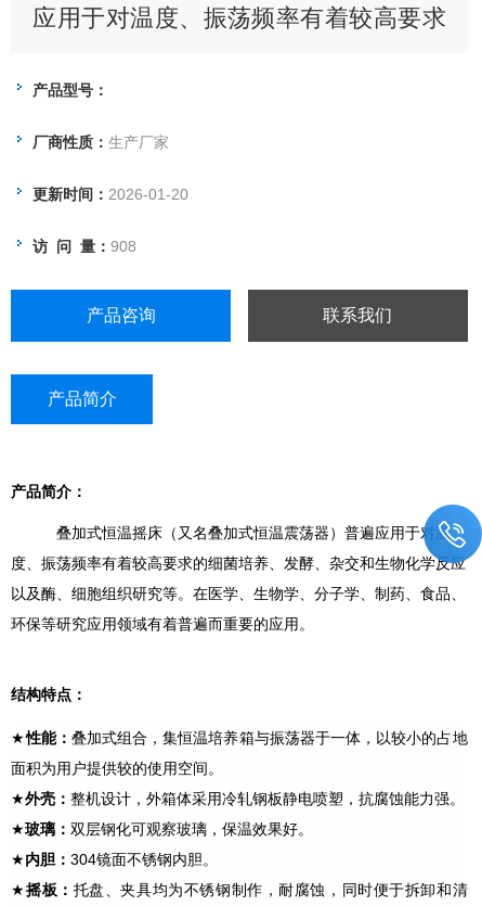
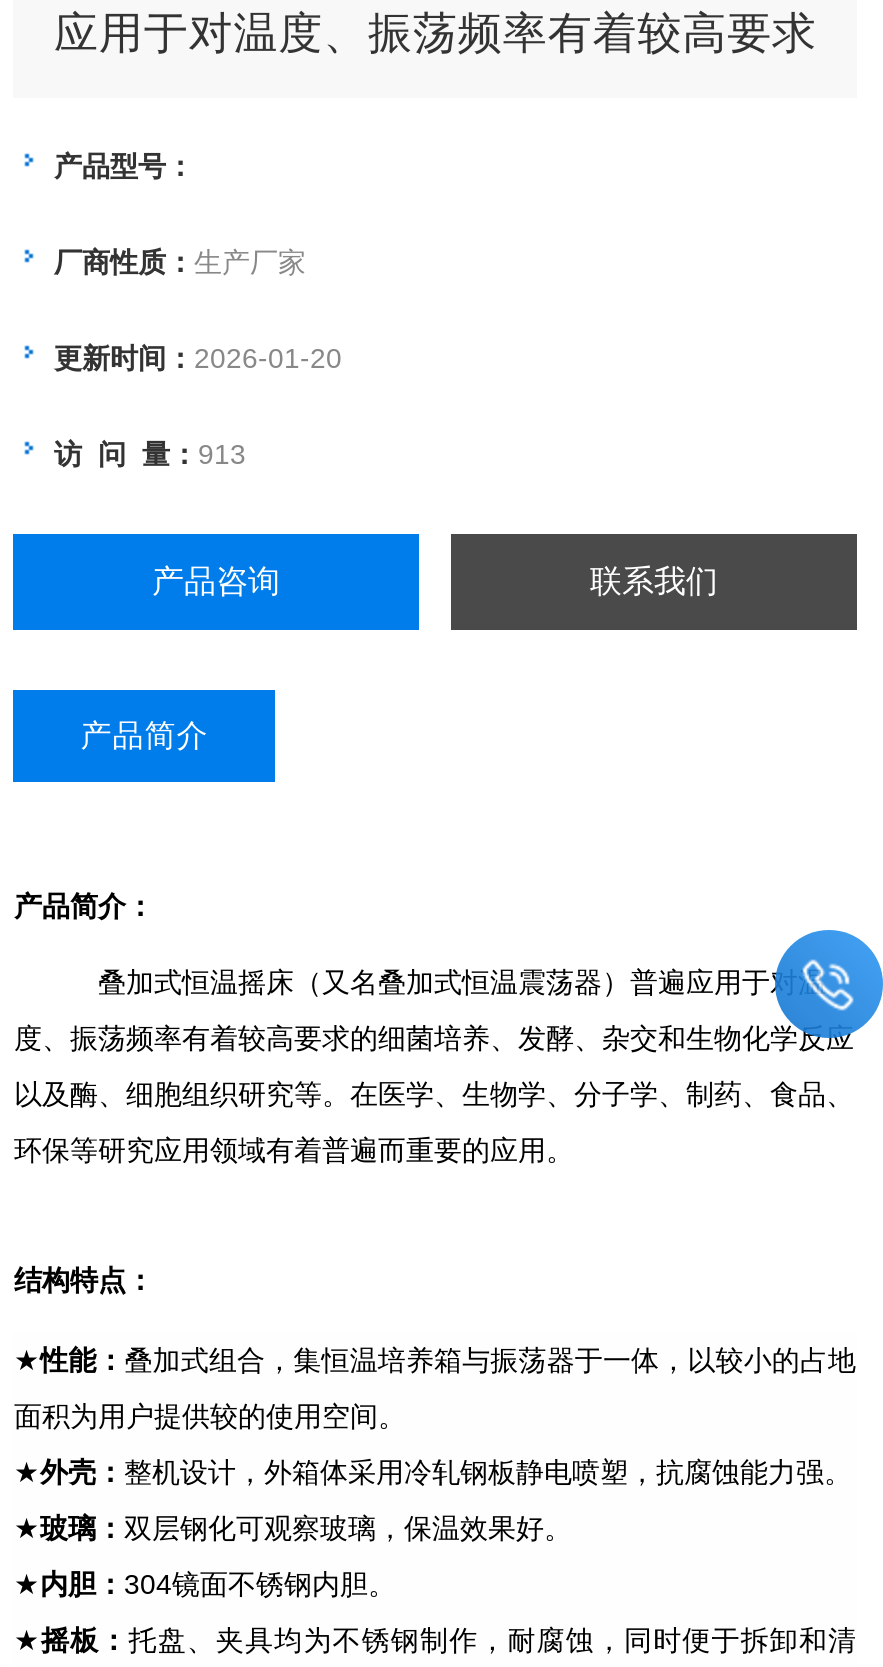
- 访 问 量：908
+ 访 问 量：913
